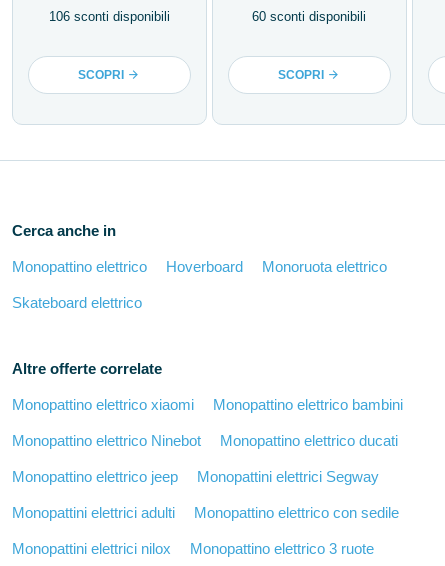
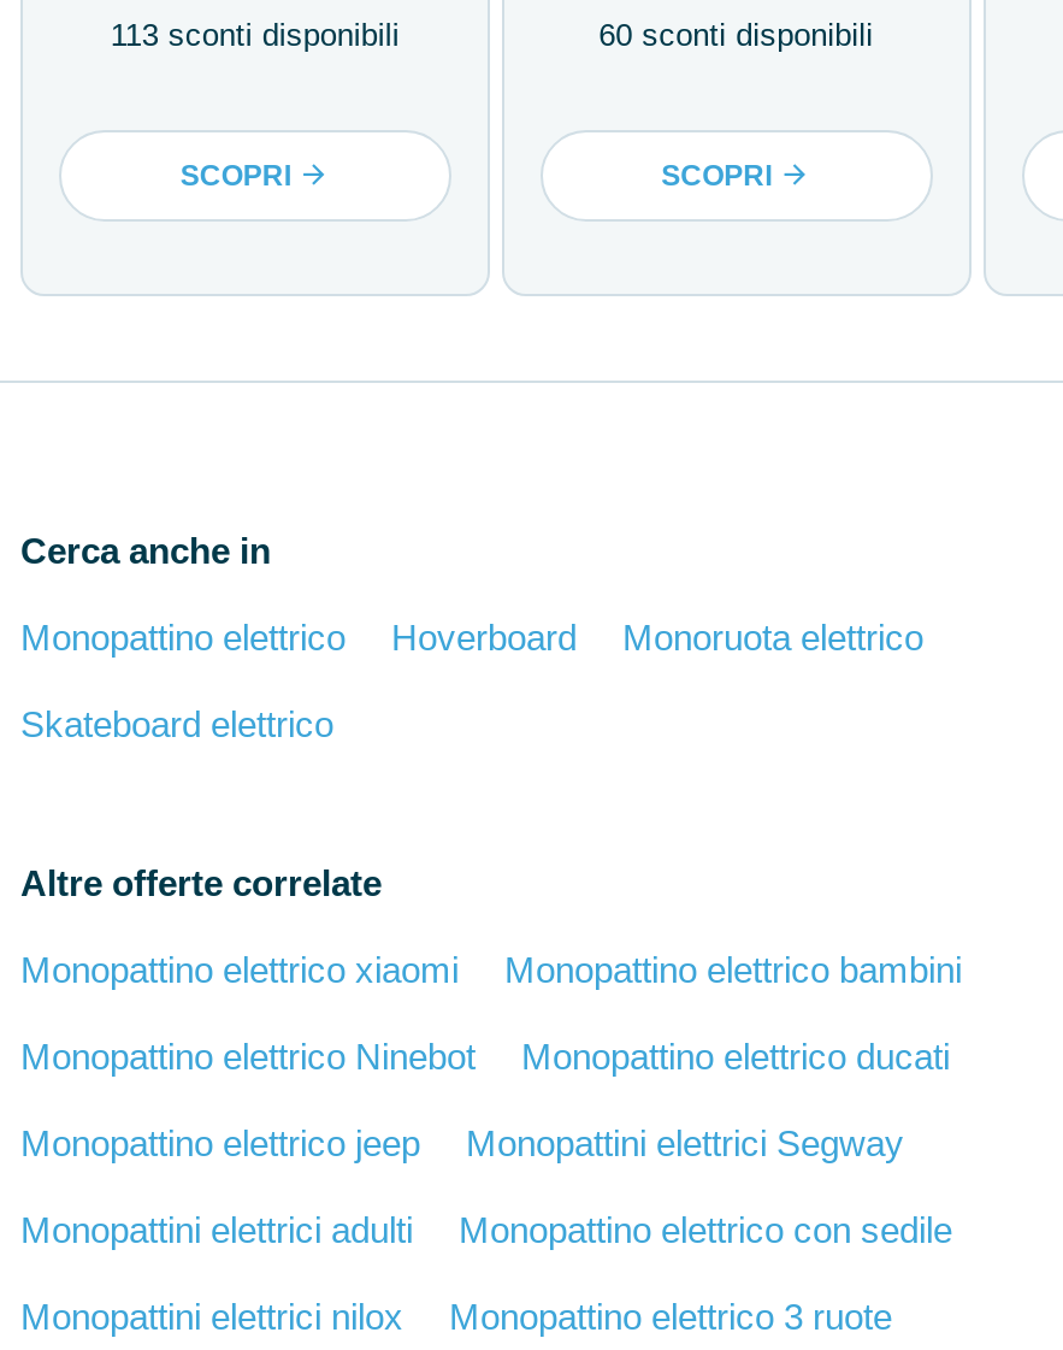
- 106 sconti disponibili
+ 113 sconti disponibili
